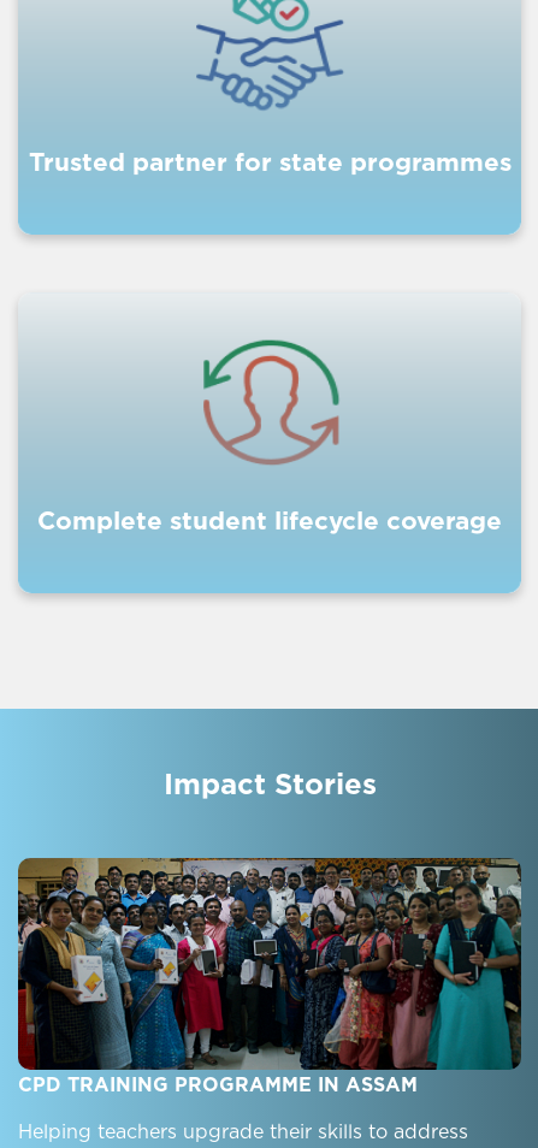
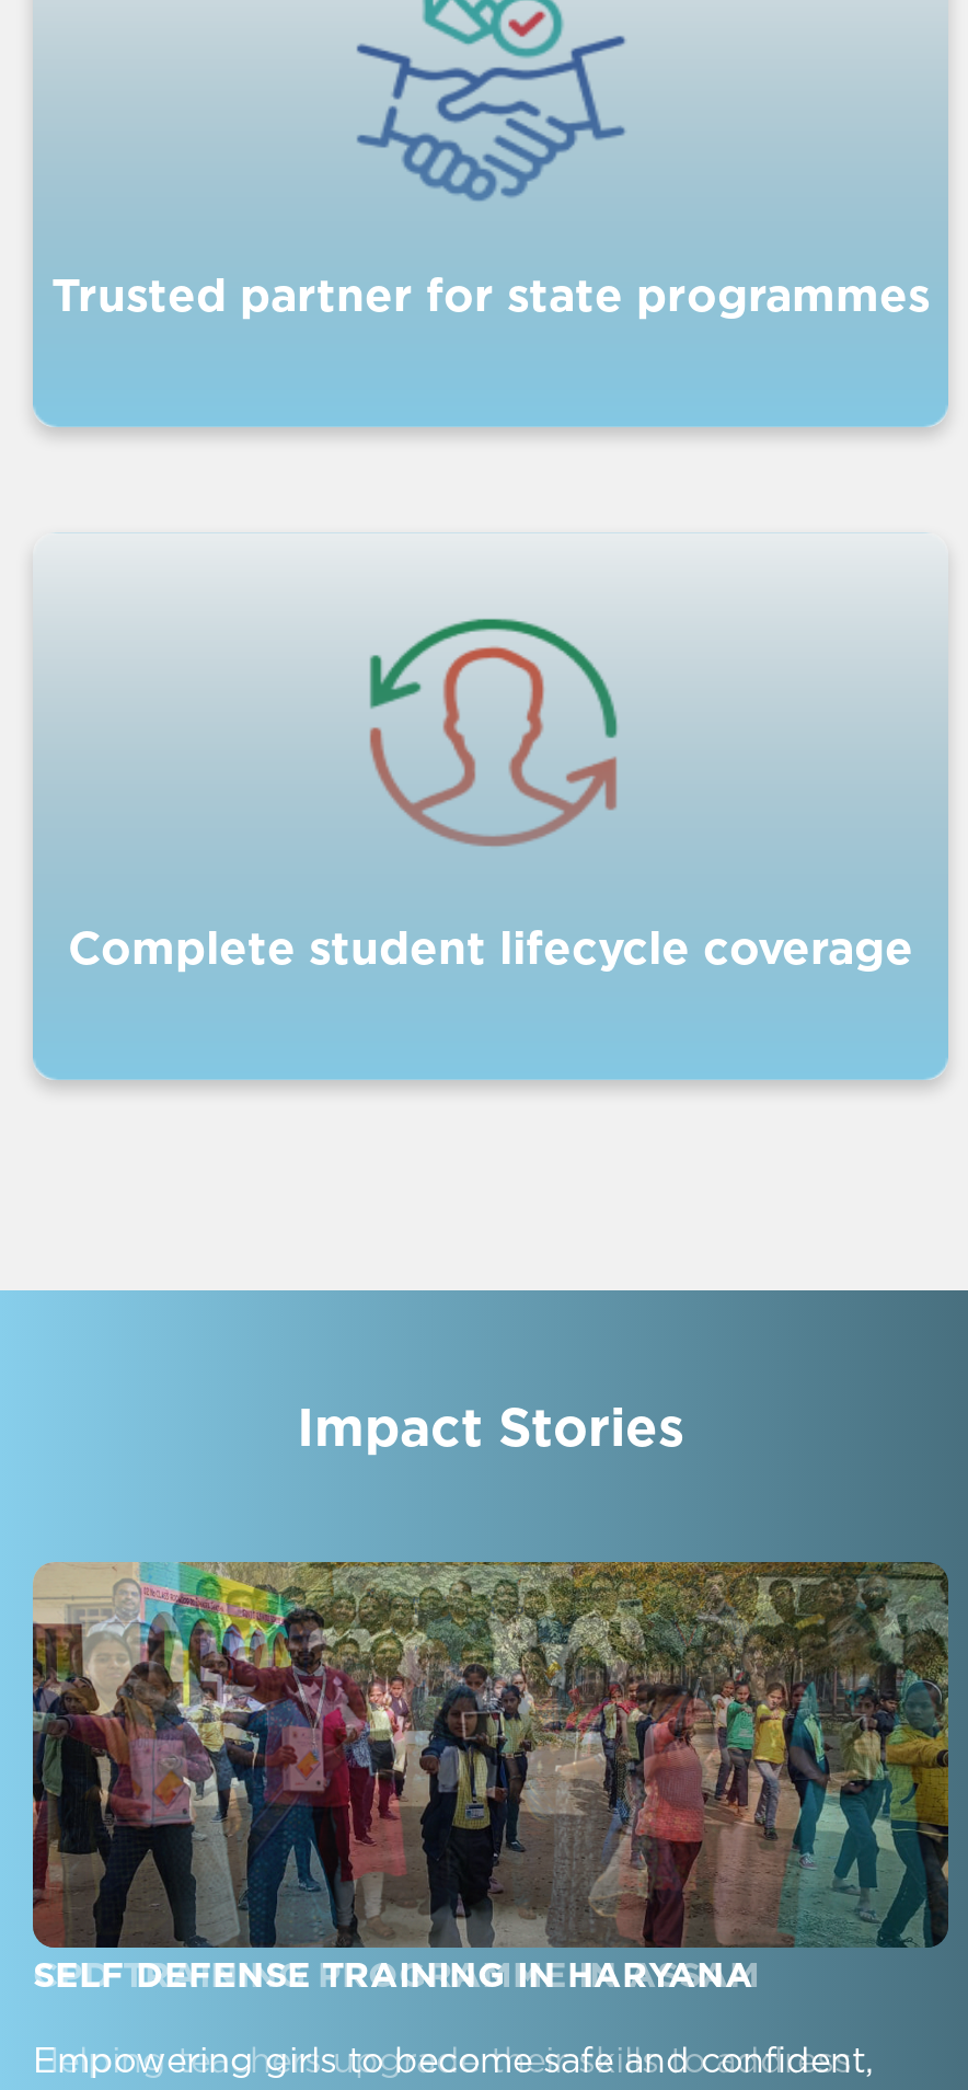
- [image]
+ [image]
